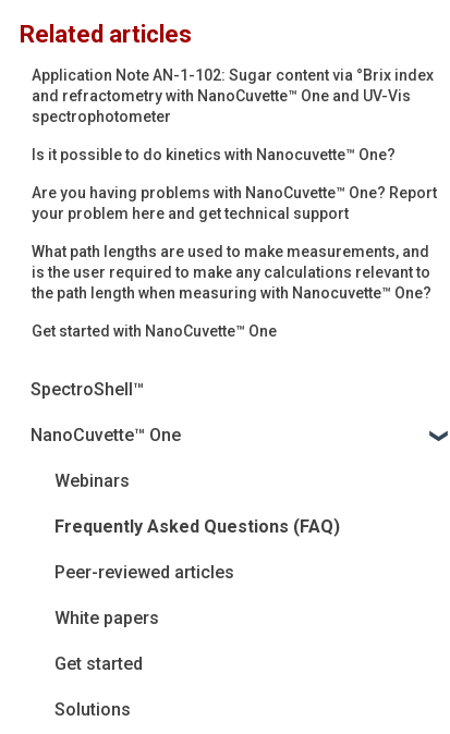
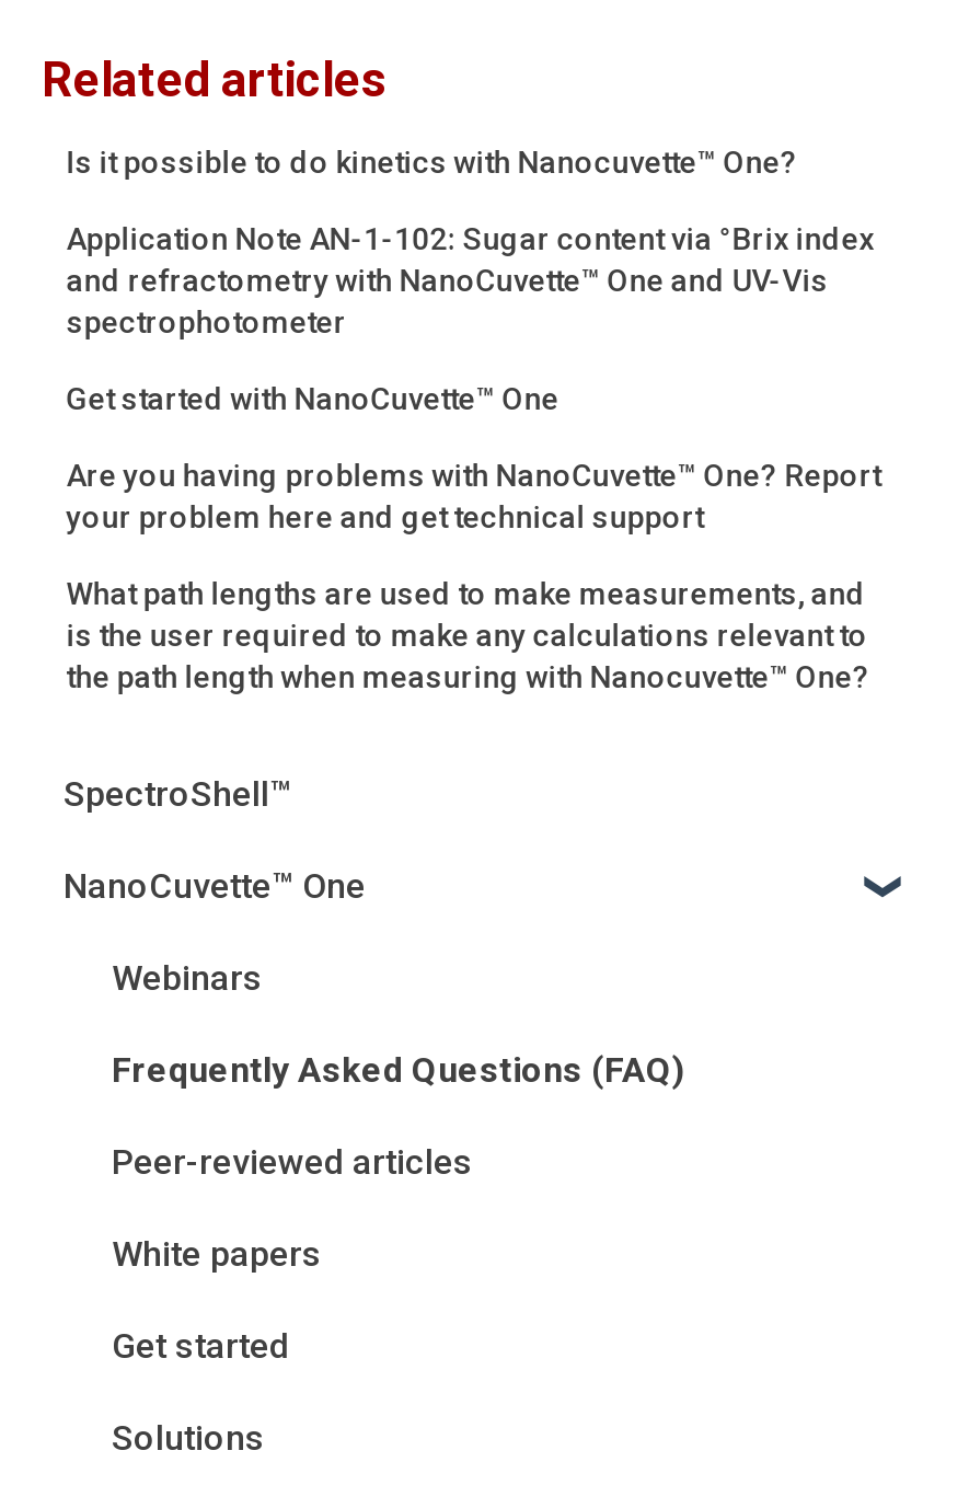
moved down: Application Note AN-1-102: Sugar content via °Brix index | and refractometry with NanoCuvette™ One and UV-Vis | spectrophotometer

moved up: Is it possible to do kinetics with Nanocuvette™ One?

moved down: Are you having problems with NanoCuvette™ One? Report | your problem here and get technical support | What path lengths are used to make measurements, and | is the user required to make any calculations relevant to | the path length when measuring with Nanocuvette™ One?

moved up: Get started with NanoCuvette™ One
